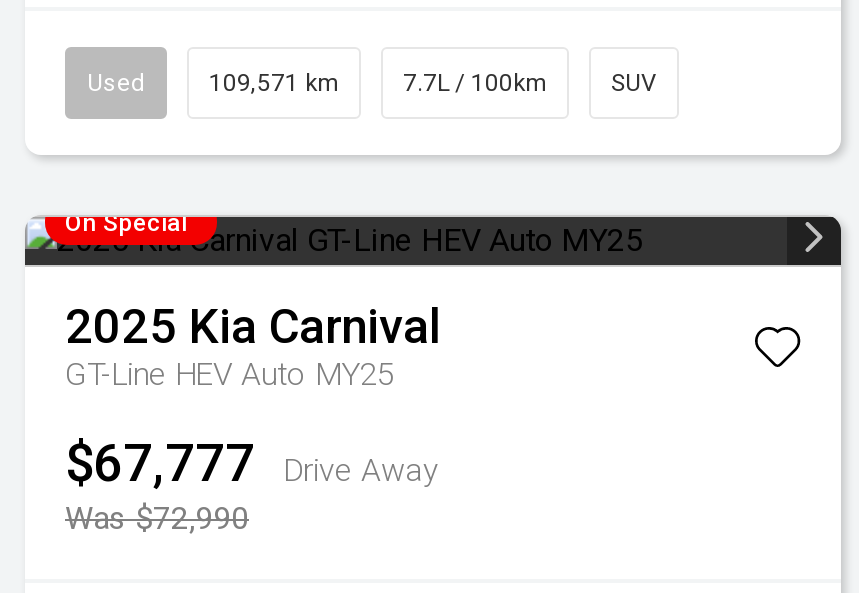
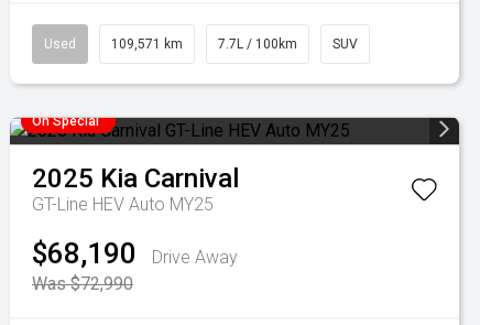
- $67,777 Drive Away
+ $68,190 Drive Away
